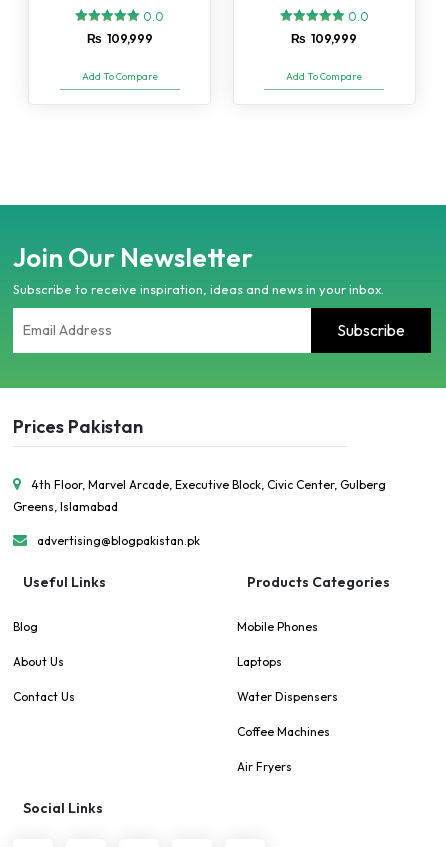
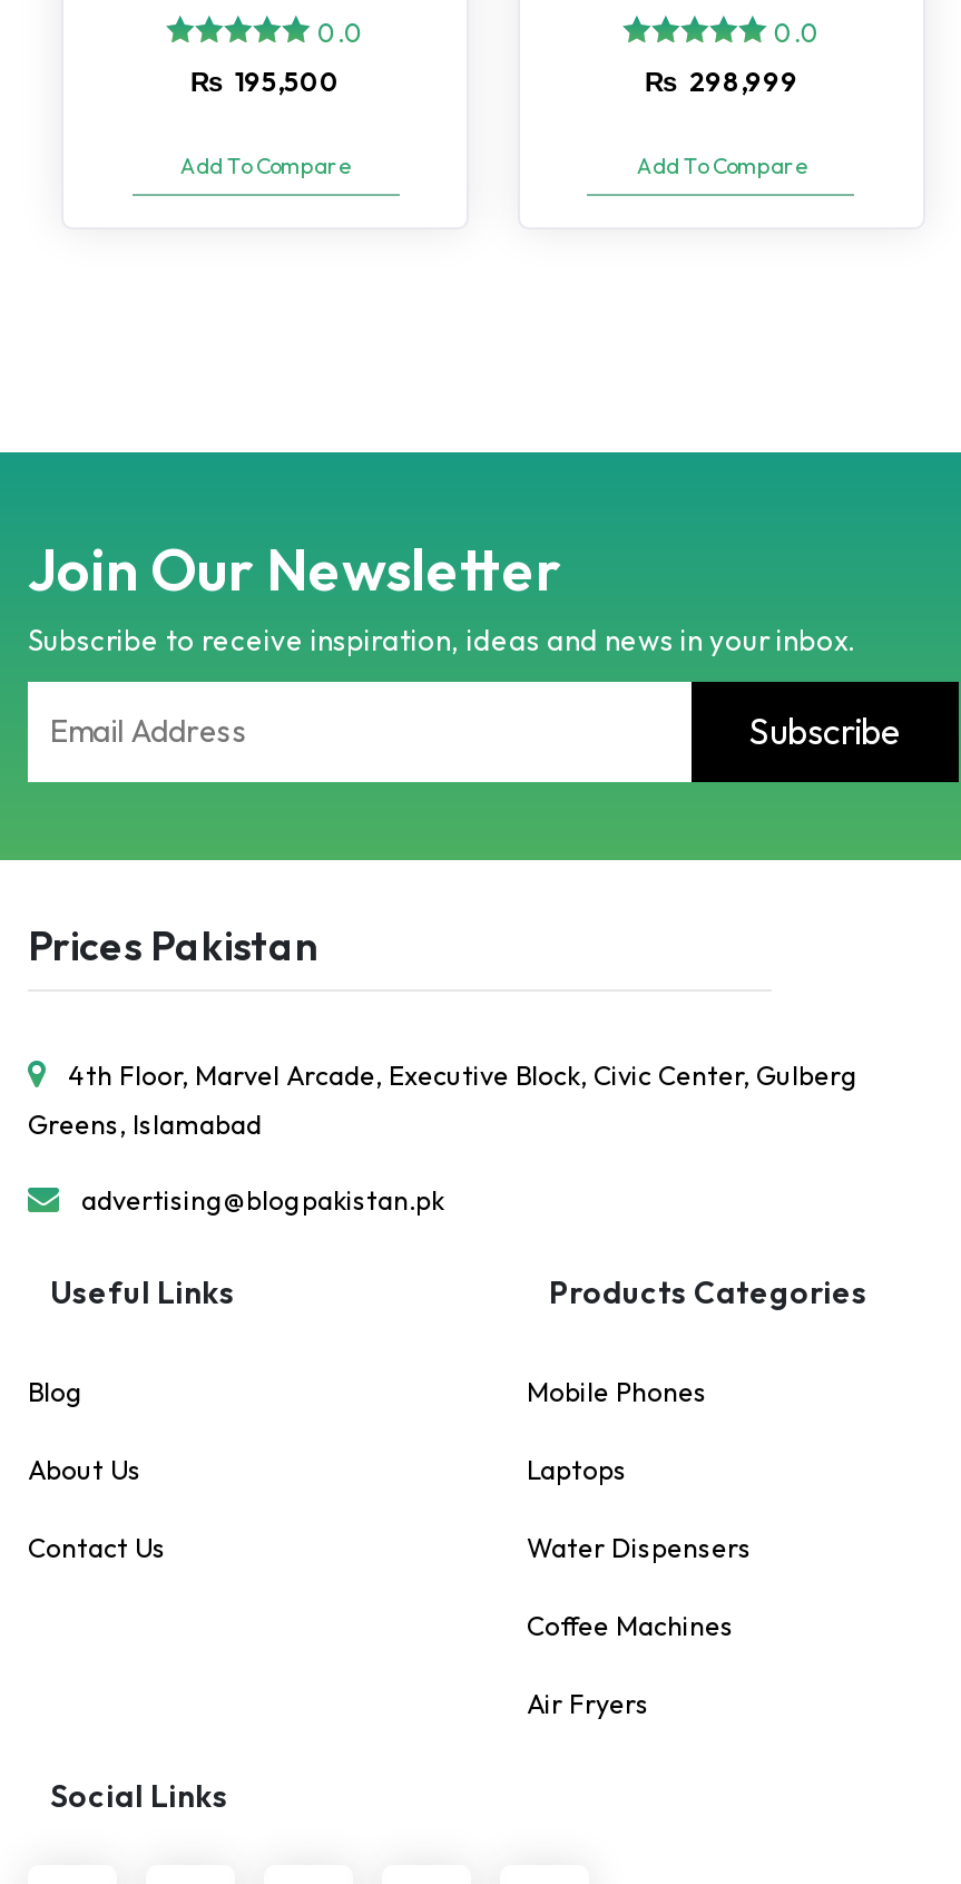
- ₨ 109,999
+ ₨ 195,500

- ₨ 109,999
+ ₨ 298,999
